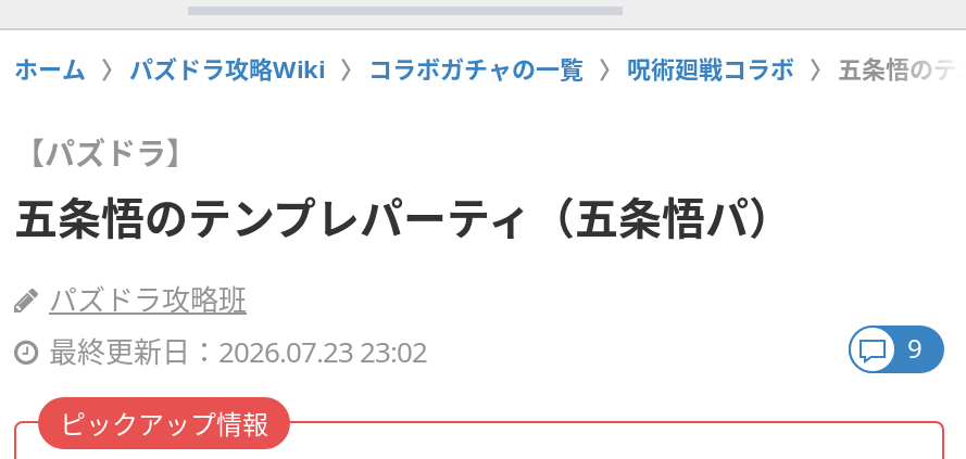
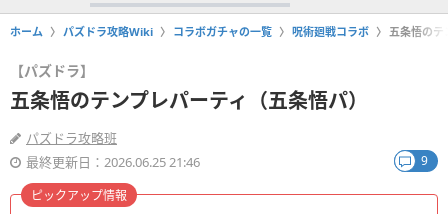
- 最終更新日：2026.07.23 23:02
+ 最終更新日：2026.06.25 21:46
